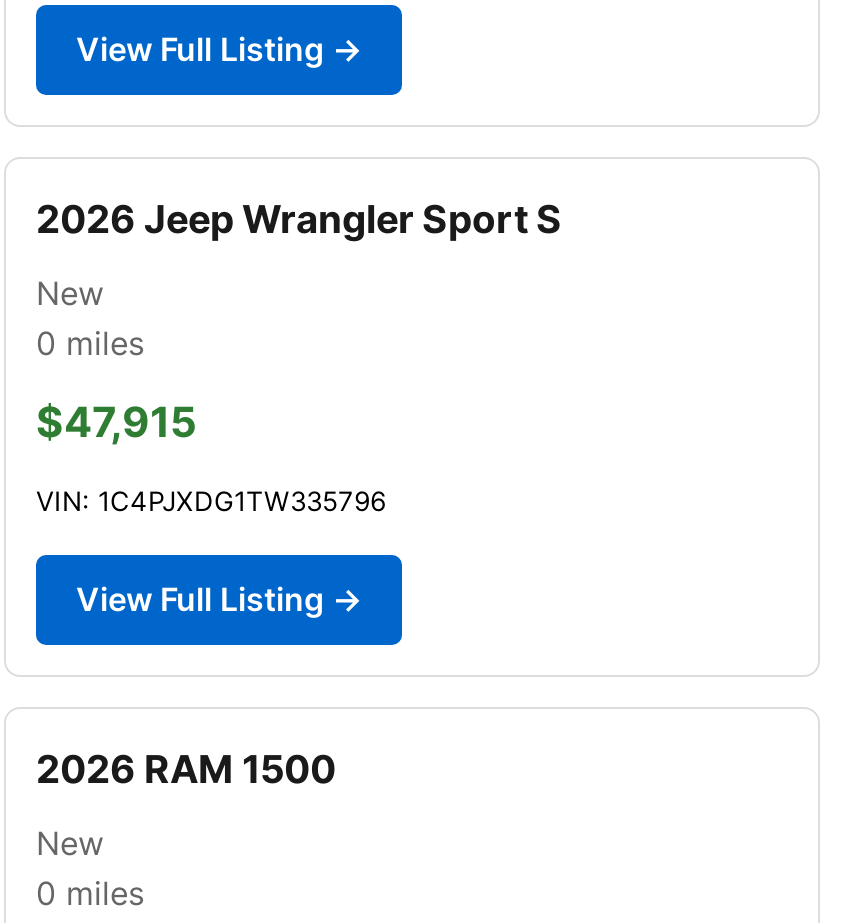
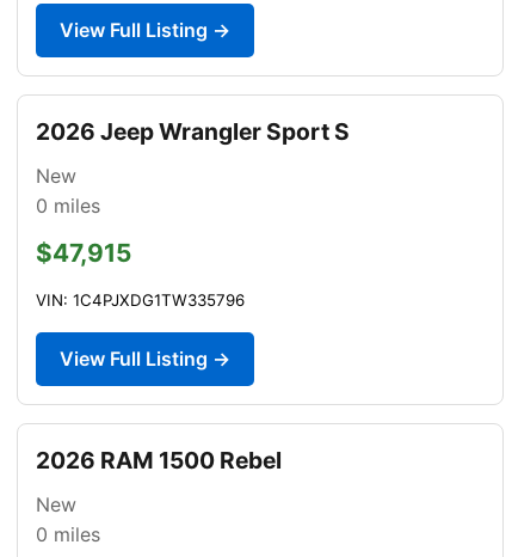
- 2026 RAM 1500
+ 2026 RAM 1500 Rebel
